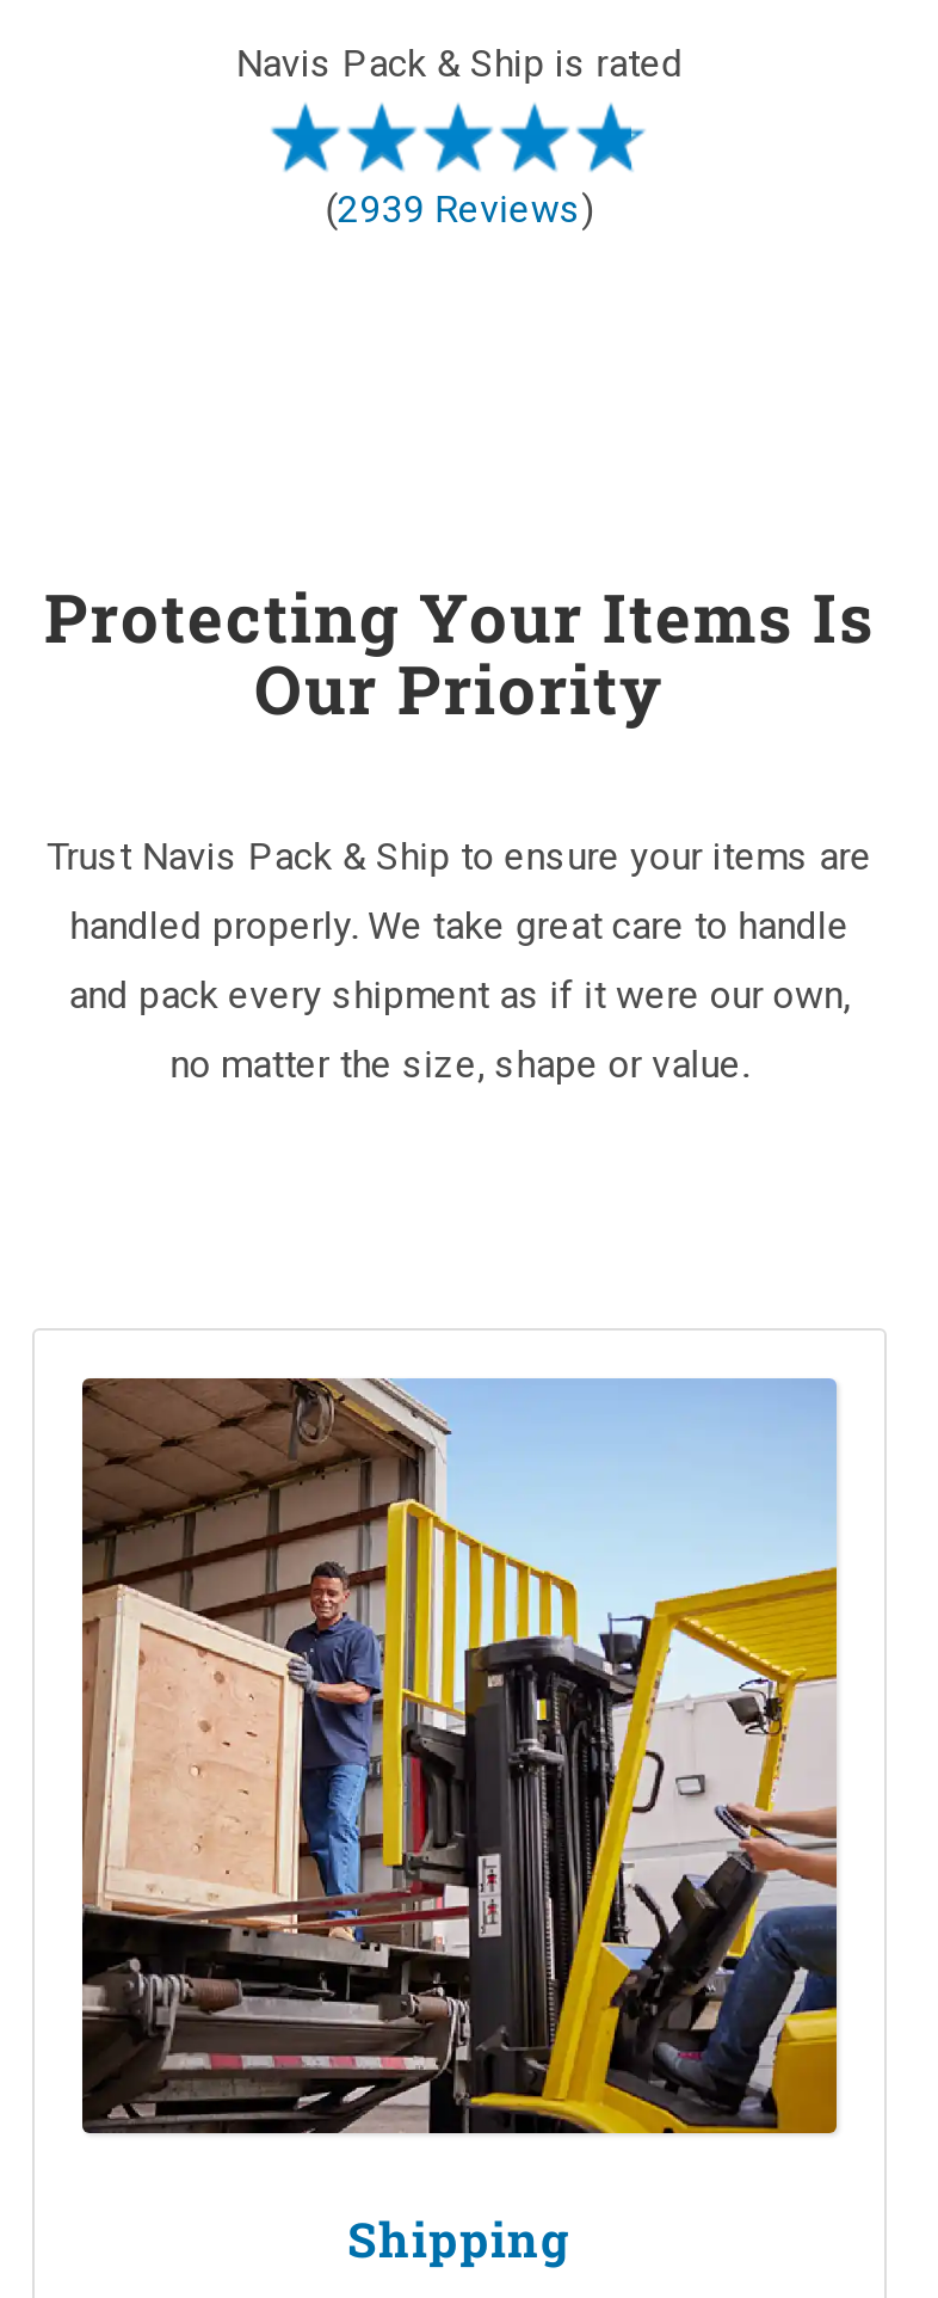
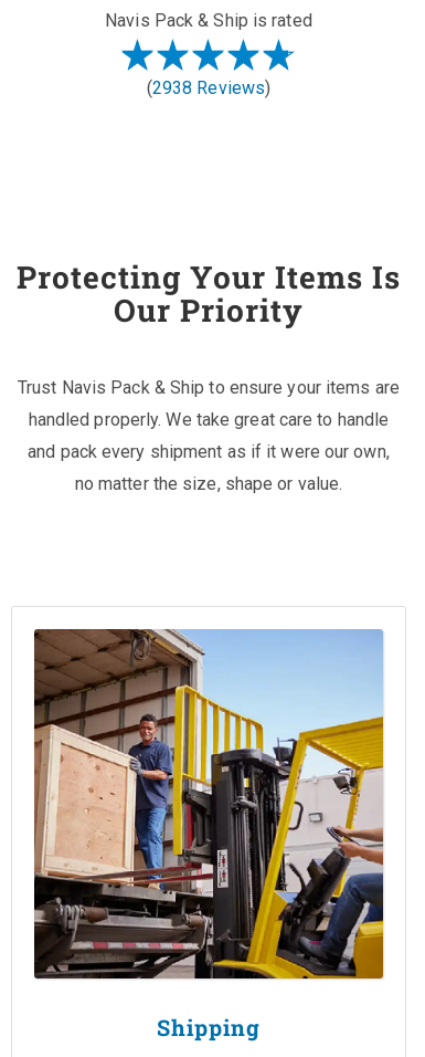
- (2939 Reviews)
+ (2938 Reviews)
